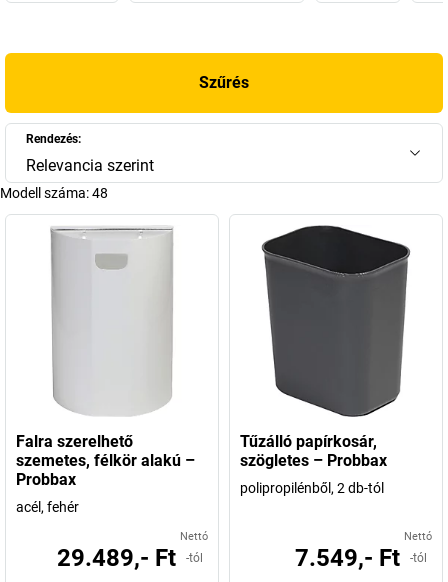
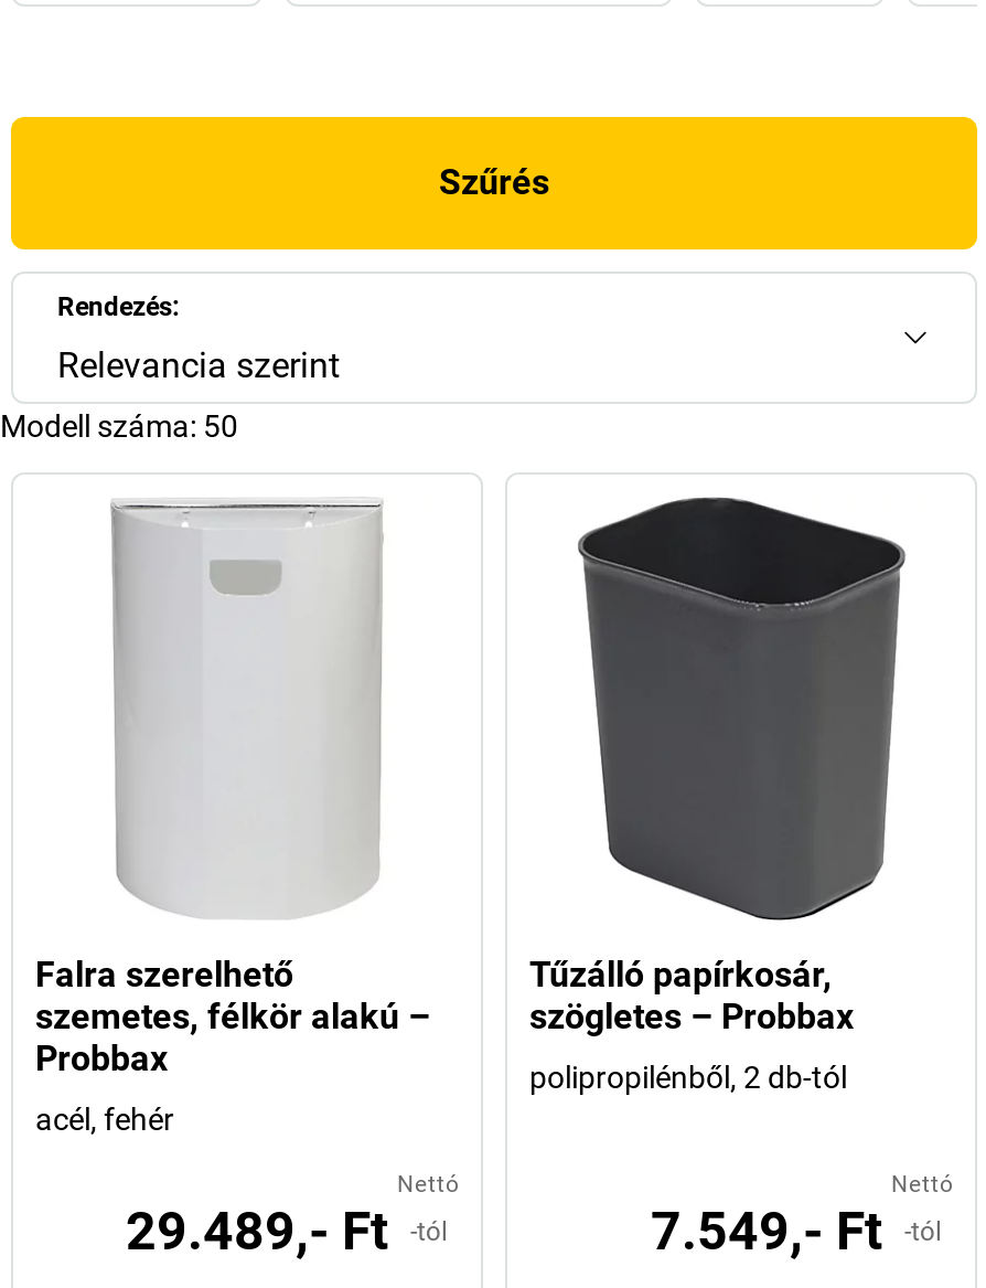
- Modell száma: 48
+ Modell száma: 50
